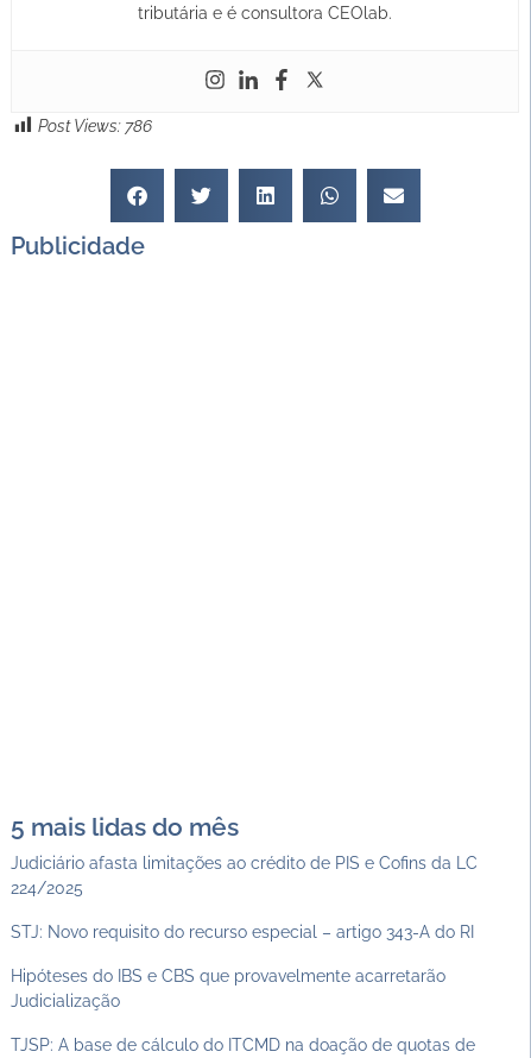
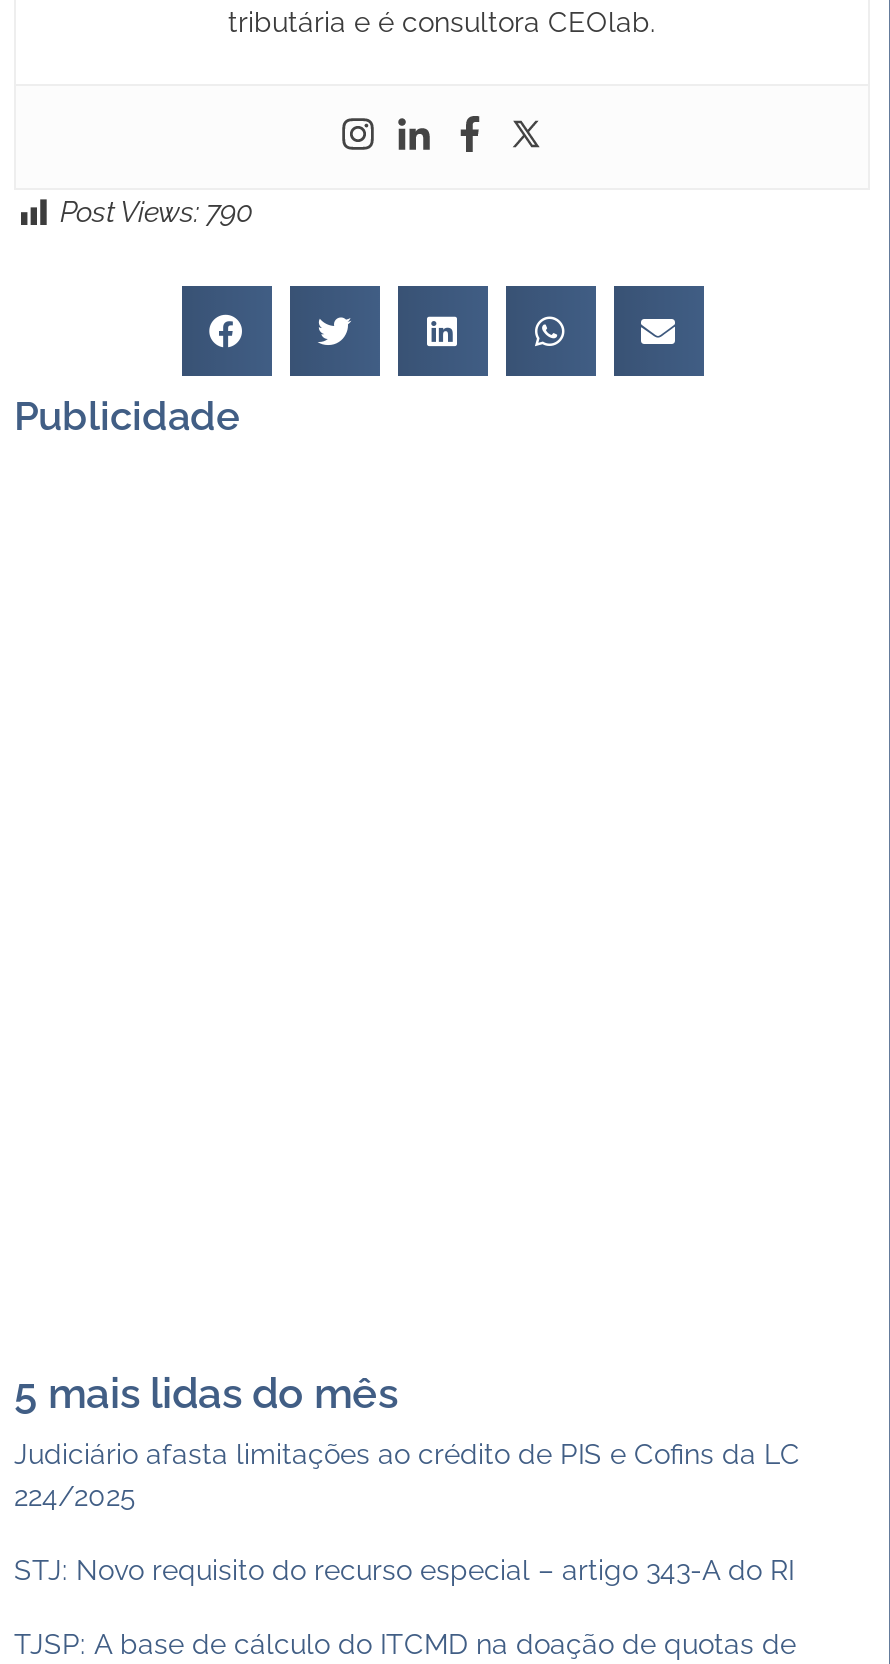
- Post Views: 786
+ Post Views: 790

- Hipóteses do IBS e CBS que provavelmente acarretarão
- Judicialização
